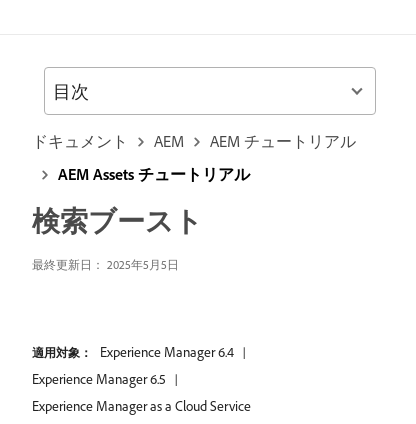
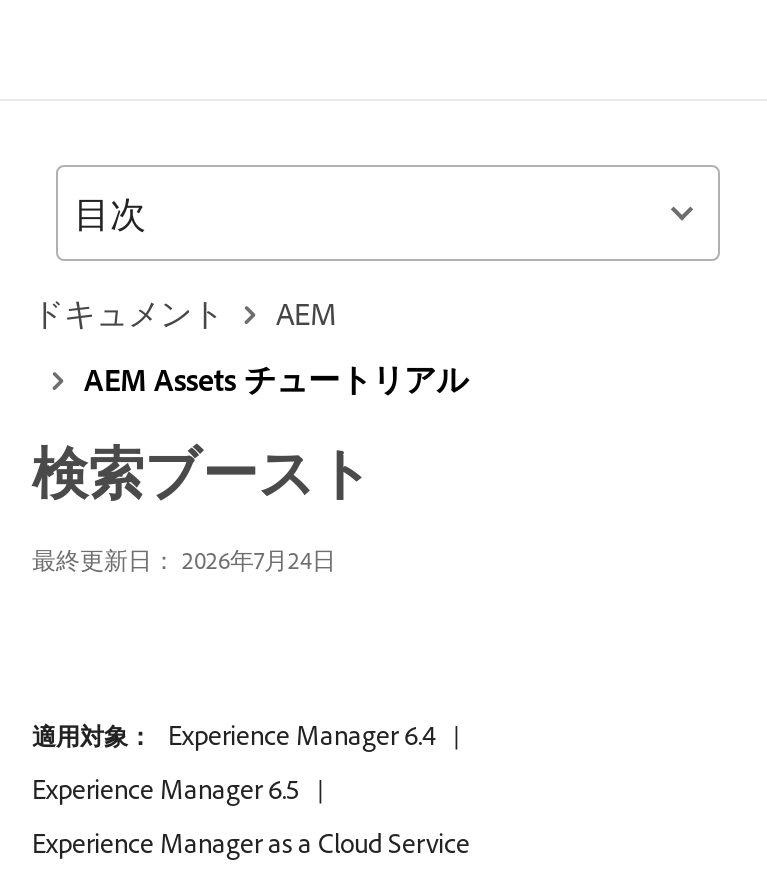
- AEM チュートリアル

- 最終更新日：2025年5月5日
+ 最終更新日： 2026年7月24日
